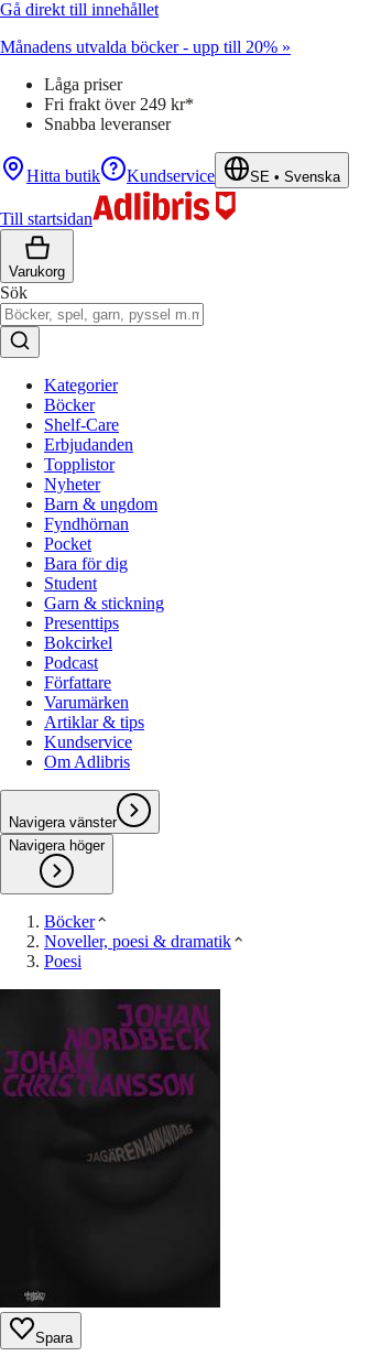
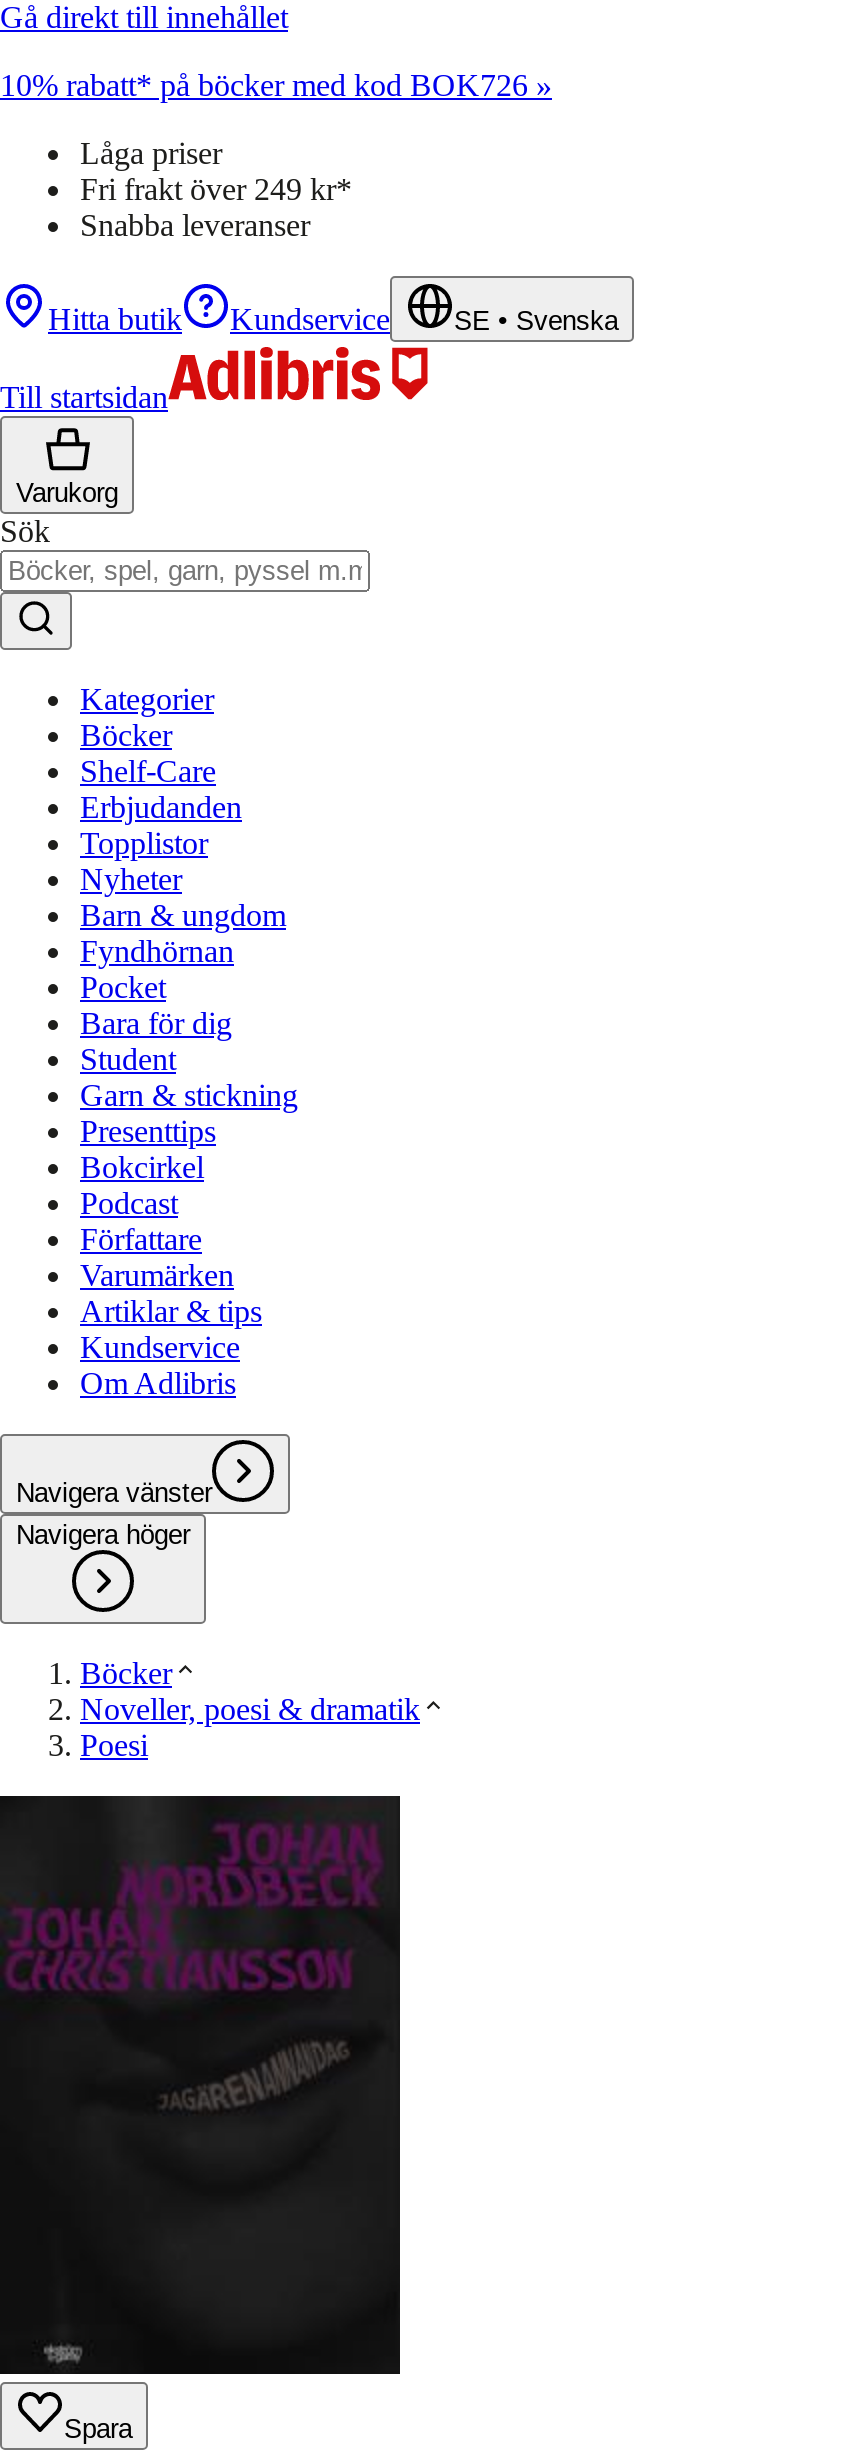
- Månadens utvalda böcker - upp till 20% »
+ 10% rabatt* på böcker med kod BOK726 »
